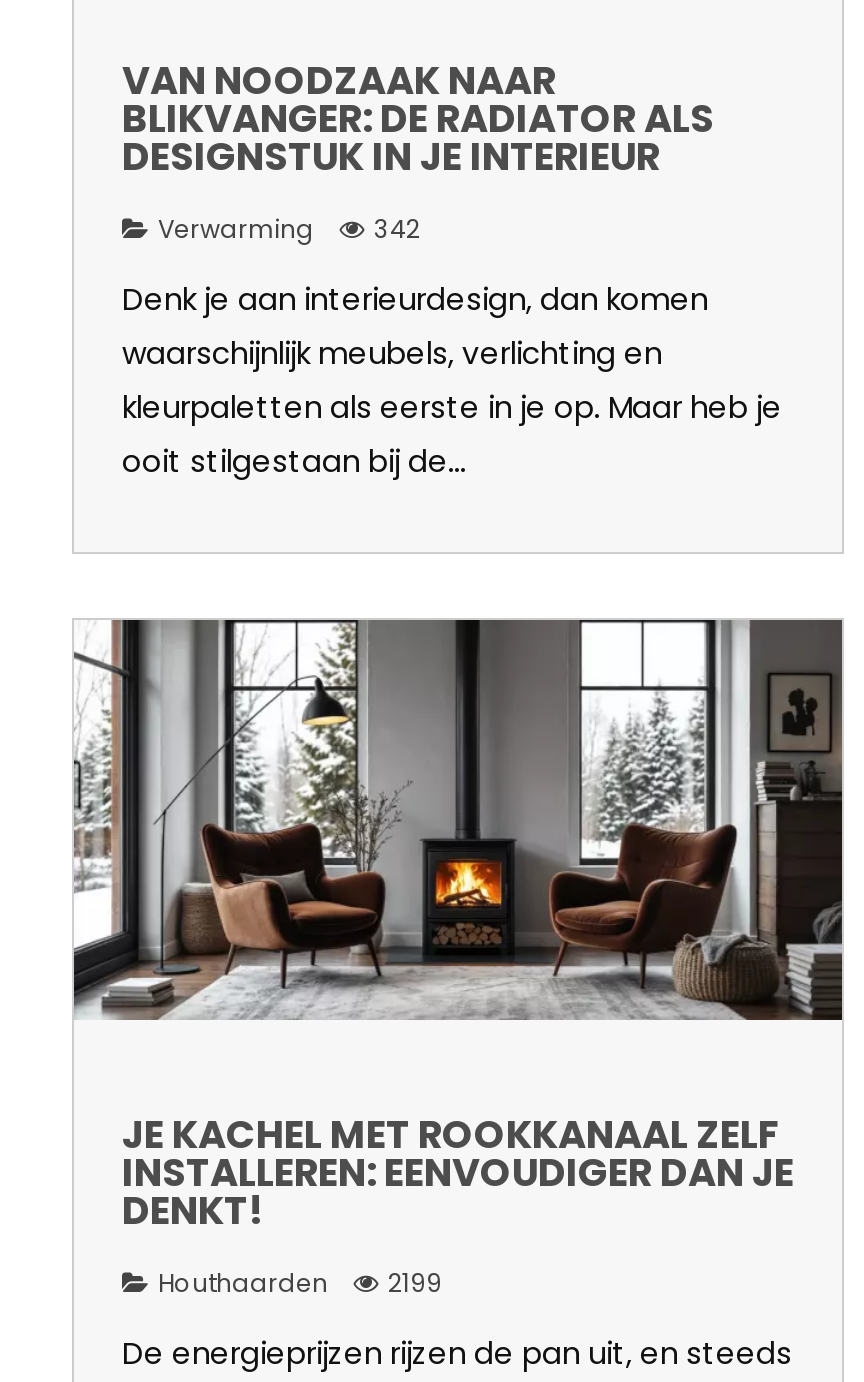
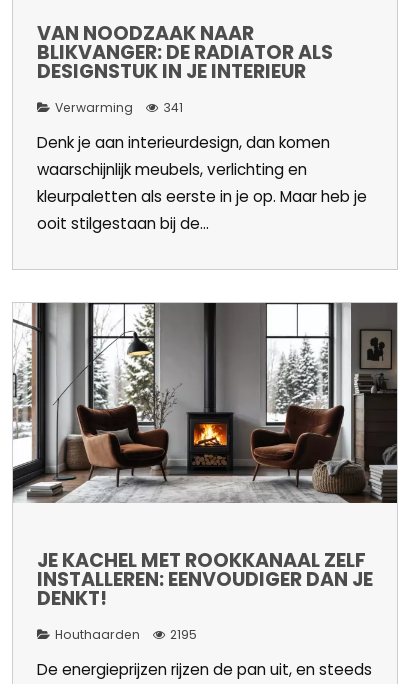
- Verwarming 342
+ Verwarming 341

- Houthaarden 2199
+ Houthaarden 2195
